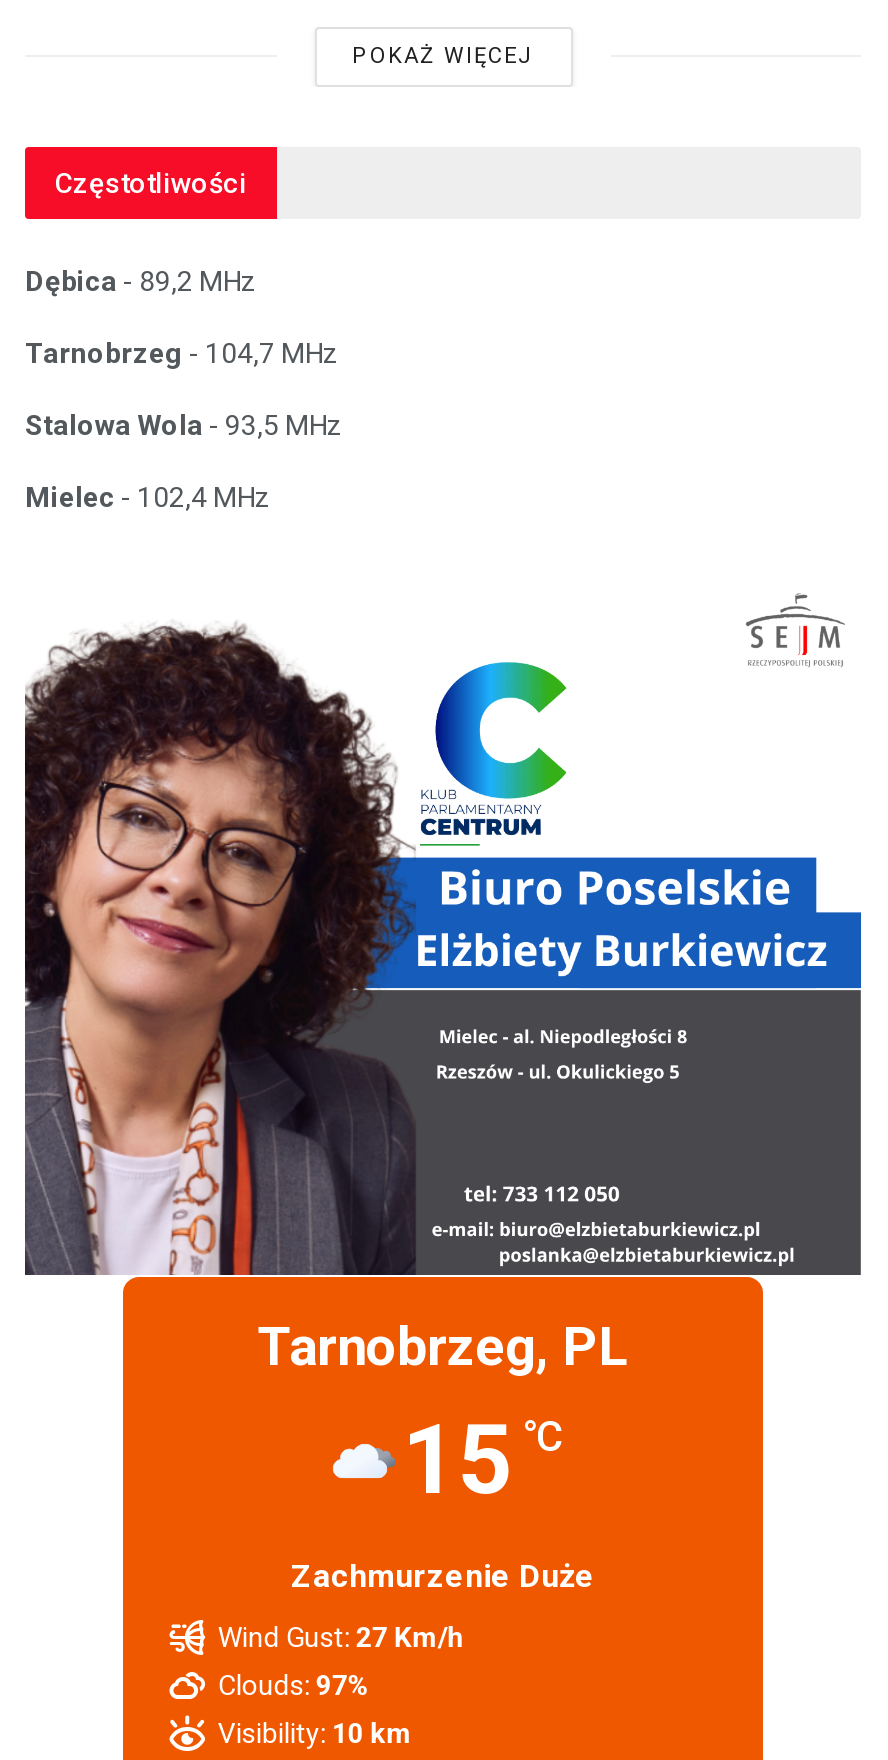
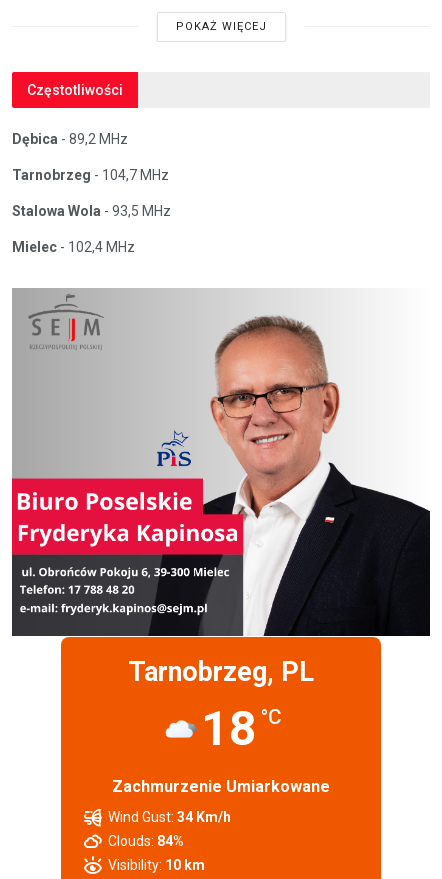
- [image]
+ [image]

- 15 °C
+ 18 °C

- Zachmurzenie Duże
+ Zachmurzenie Umiarkowane

- Wind Gust: 27 Km/h
+ Wind Gust: 34 Km/h

- Clouds: 97%
+ Clouds: 84%
